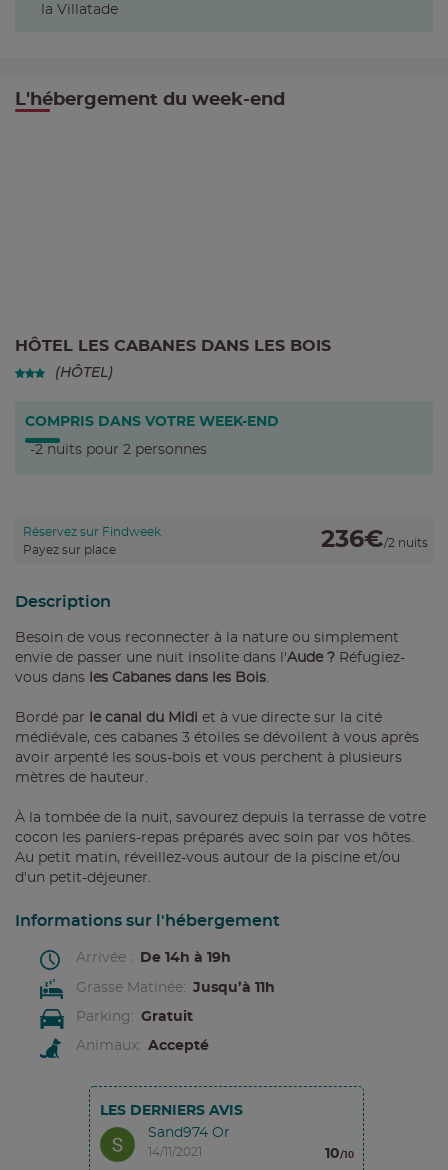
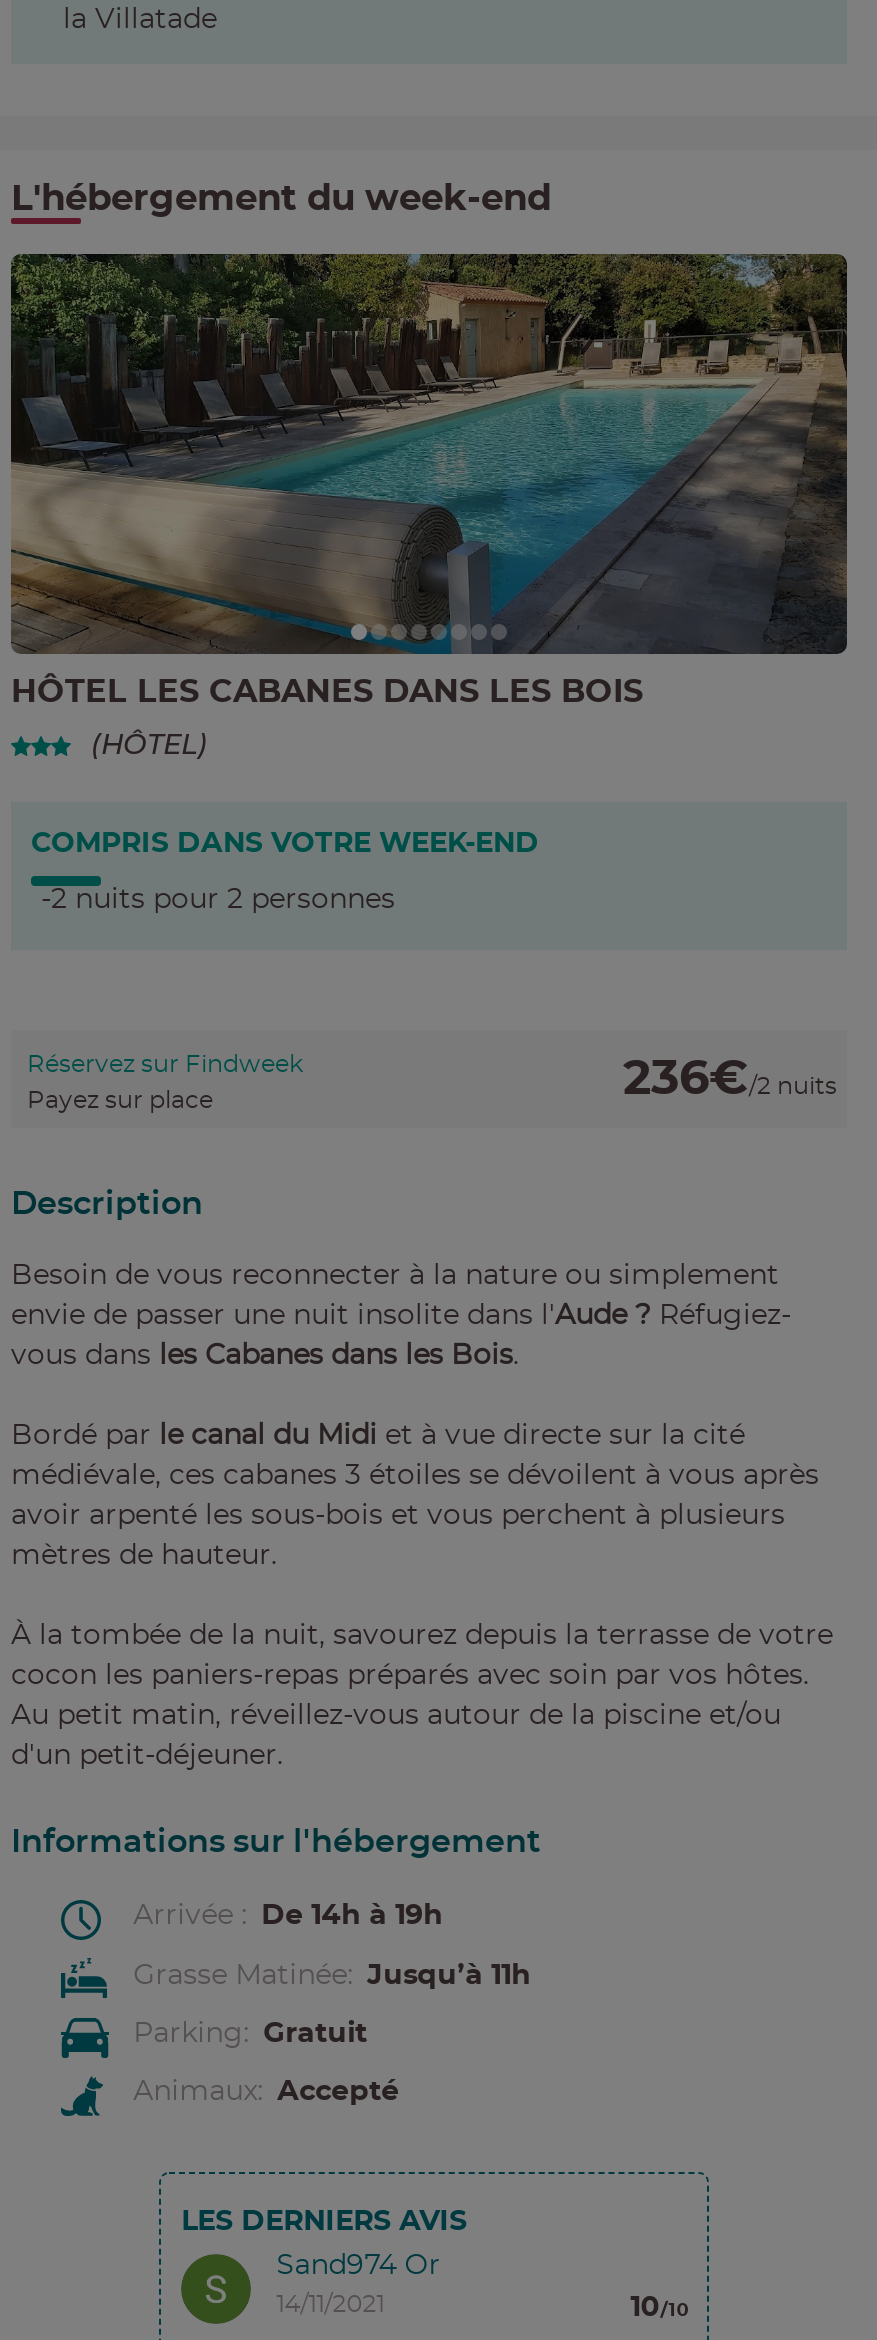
+ [image]
